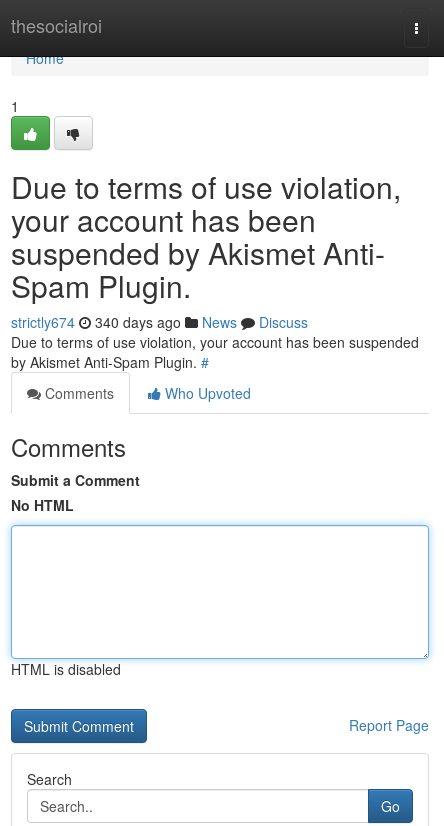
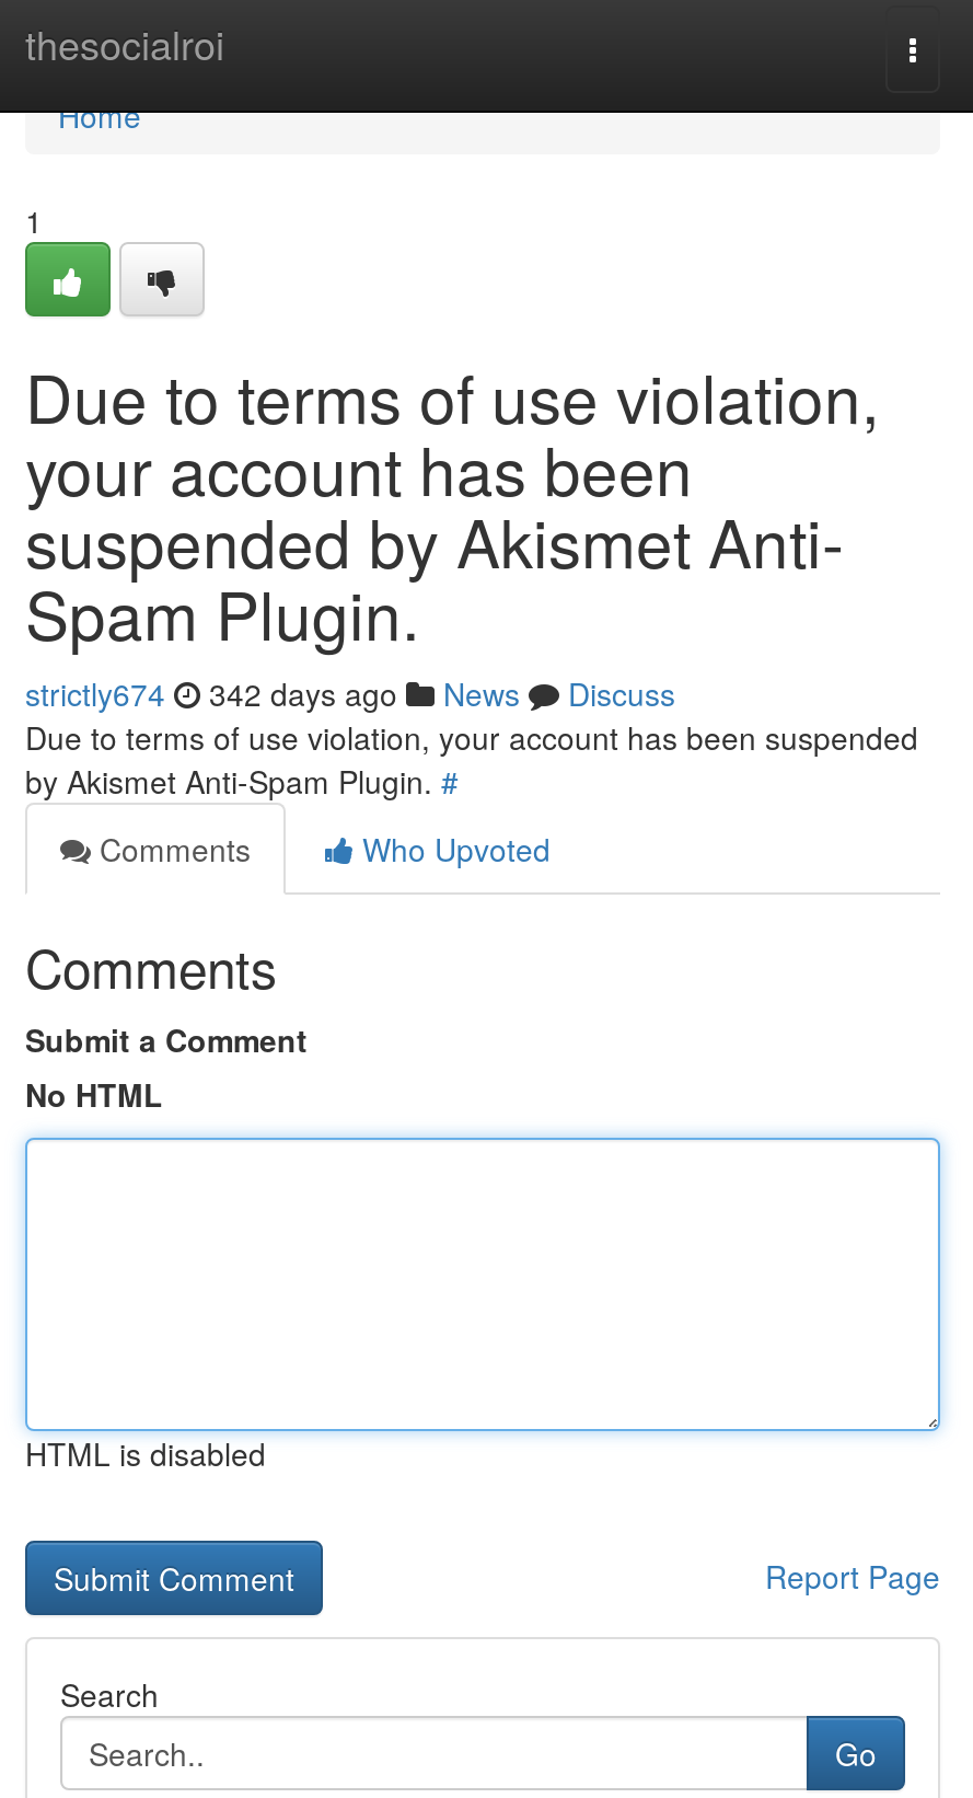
- strictly674 340 days ago News Discuss
+ strictly674 342 days ago News Discuss
